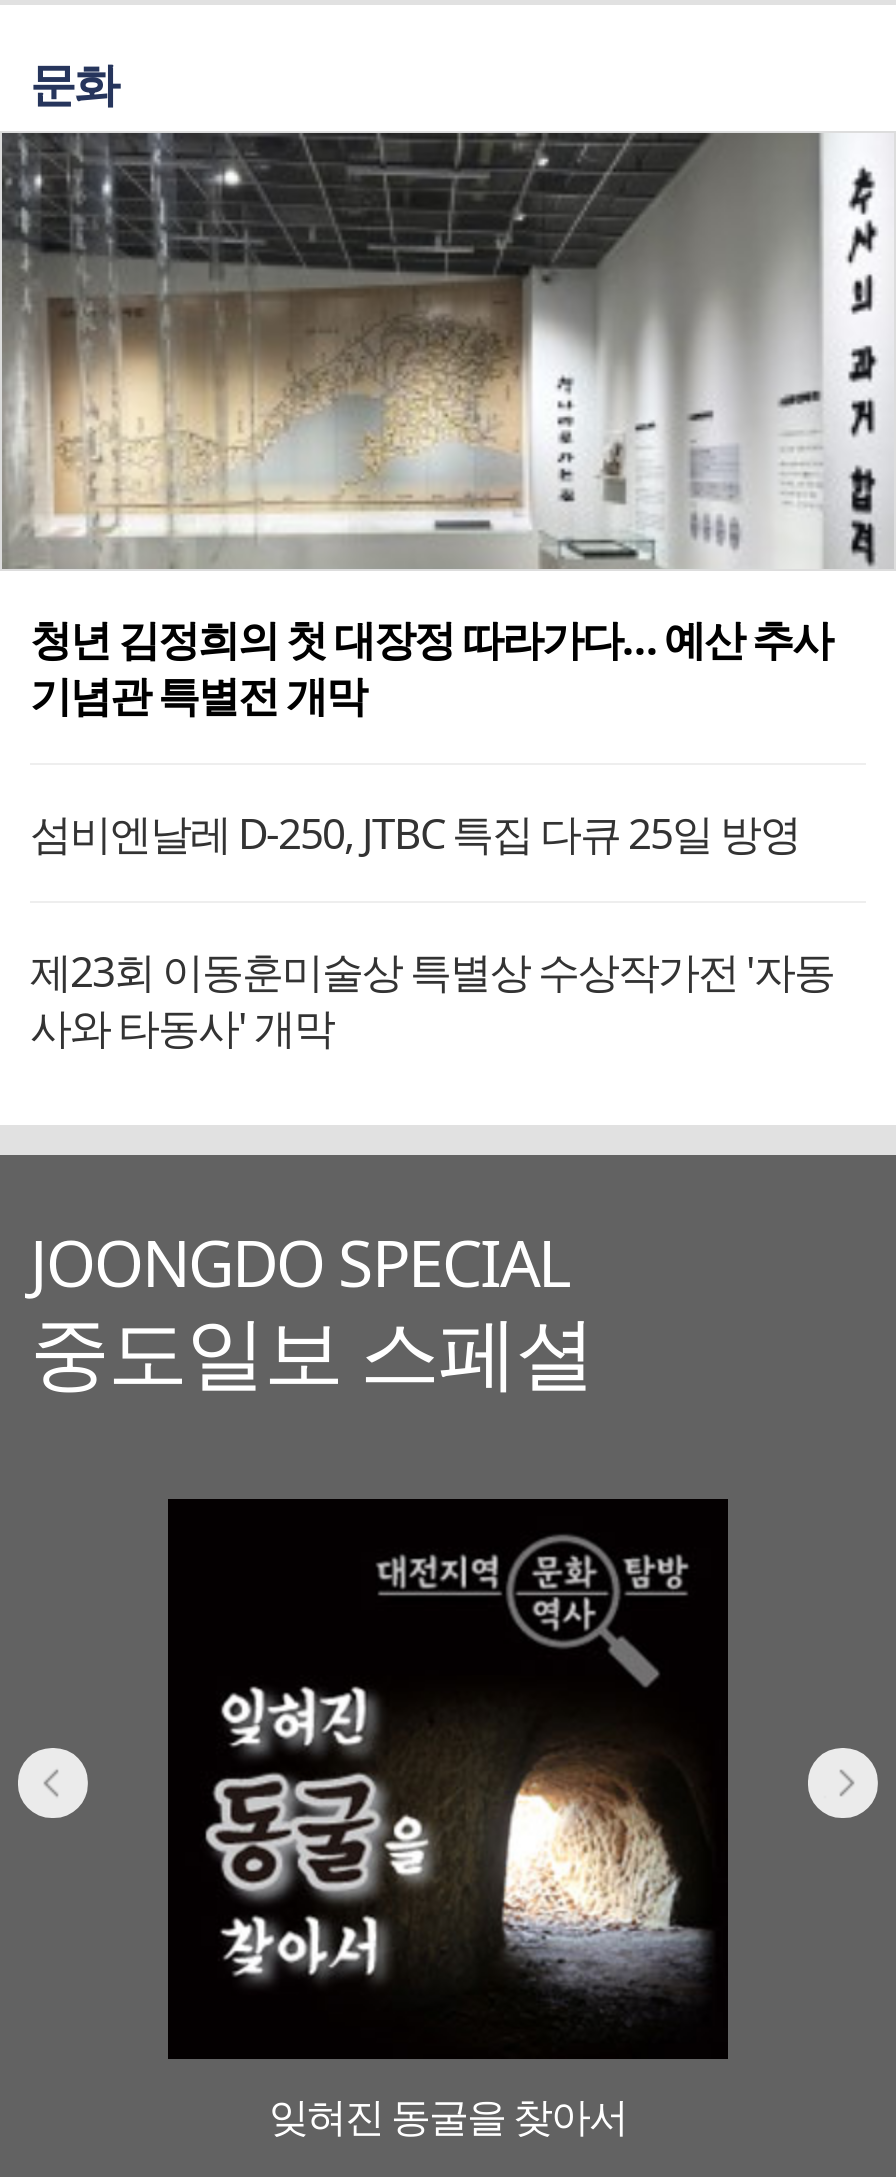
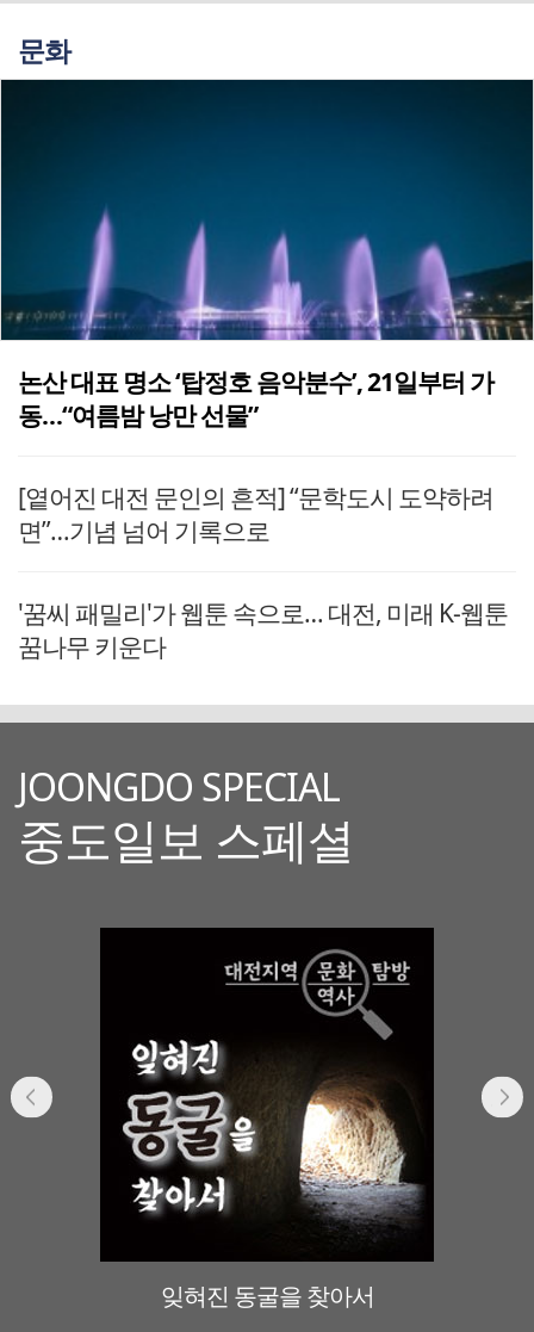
- [image]
- 청년 김정희의 첫 대장정 따라가다… 예산 추사
- 기념관 특별전 개막
+ [image]
+ 논산 대표 명소 ‘탑정호 음악분수’, 21일부터 가
+ 동…“여름밤 낭만 선물”

- 섬비엔날레 D-250, JTBC 특집 다큐 25일 방영
+ [옅어진 대전 문인의 흔적] “문학도시 도약하려
+ 면”…기념 넘어 기록으로

- 제23회 이동훈미술상 특별상 수상작가전 '자동
- 사와 타동사' 개막
+ '꿈씨 패밀리'가 웹툰 속으로… 대전, 미래 K-웹툰
+ 꿈나무 키운다
